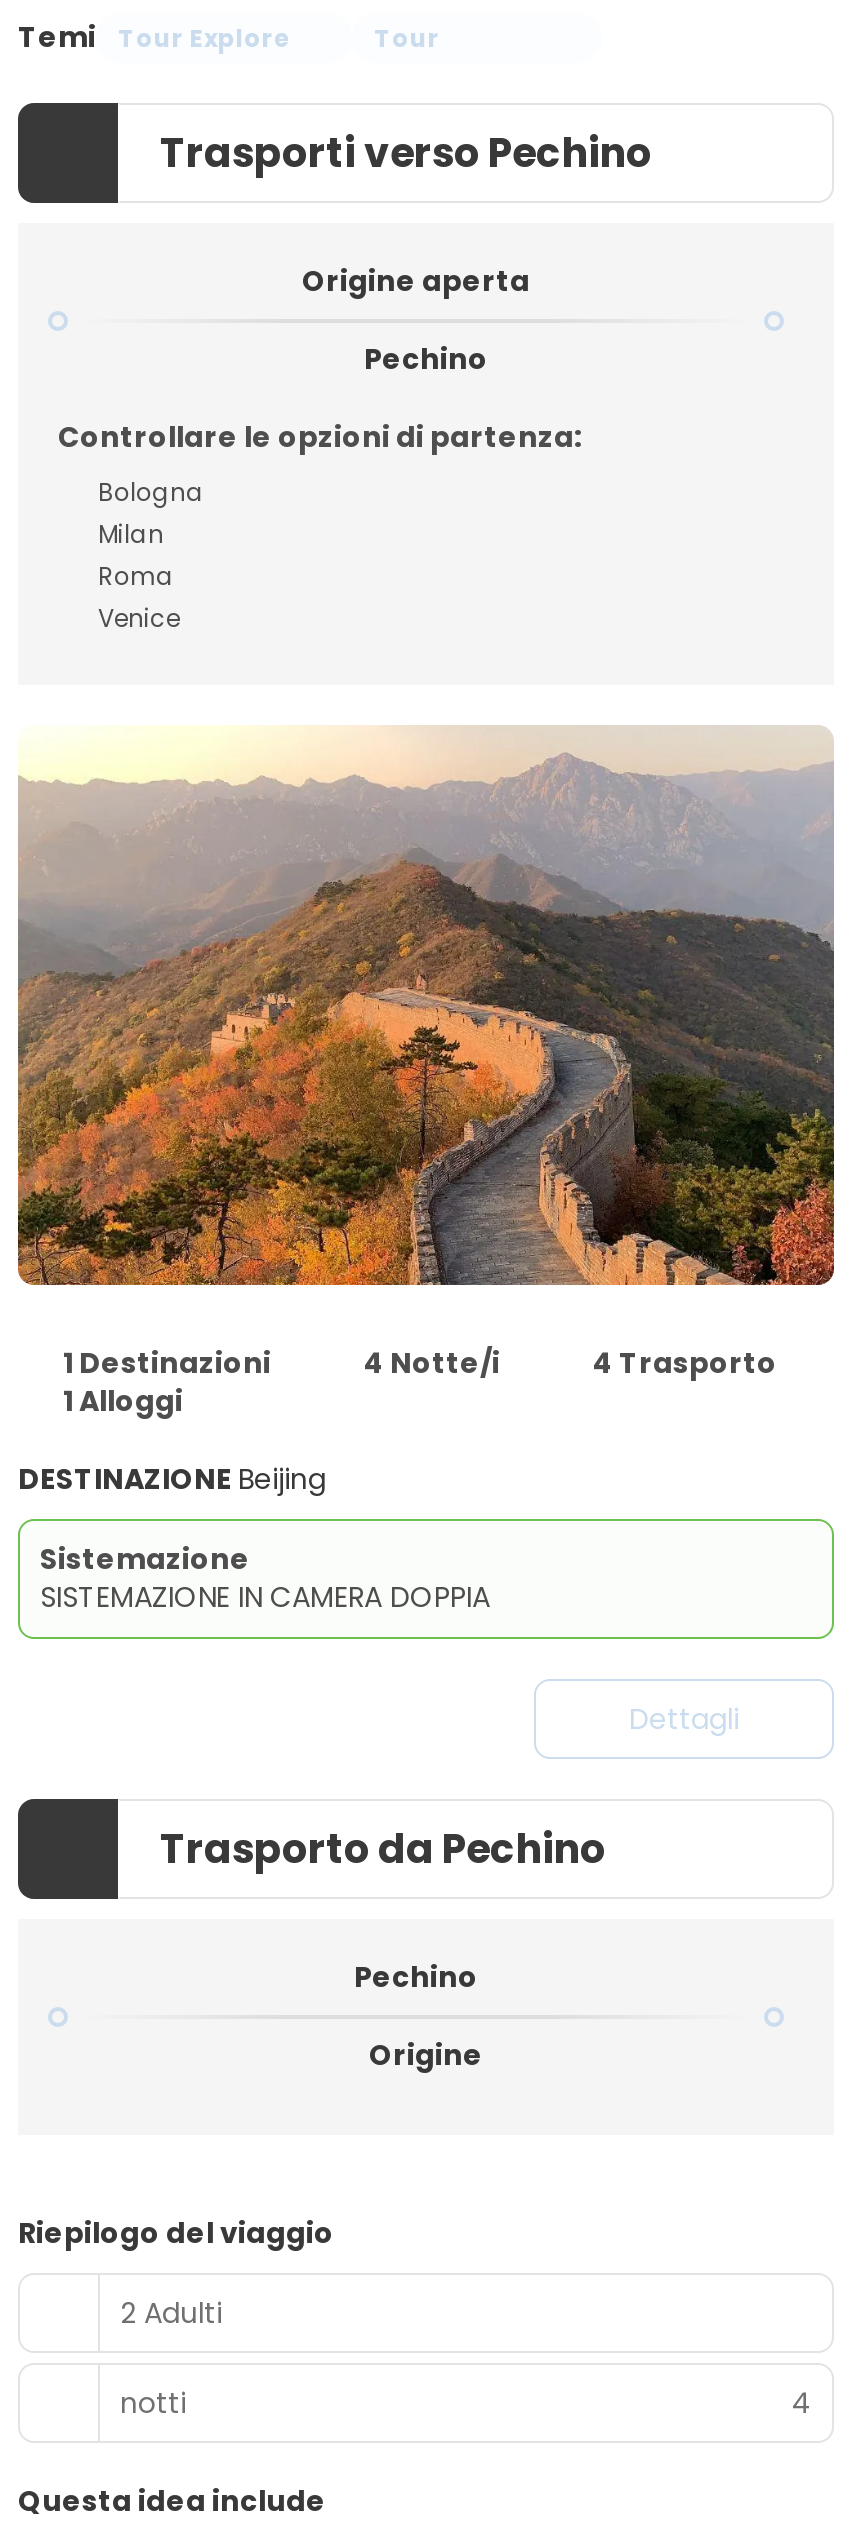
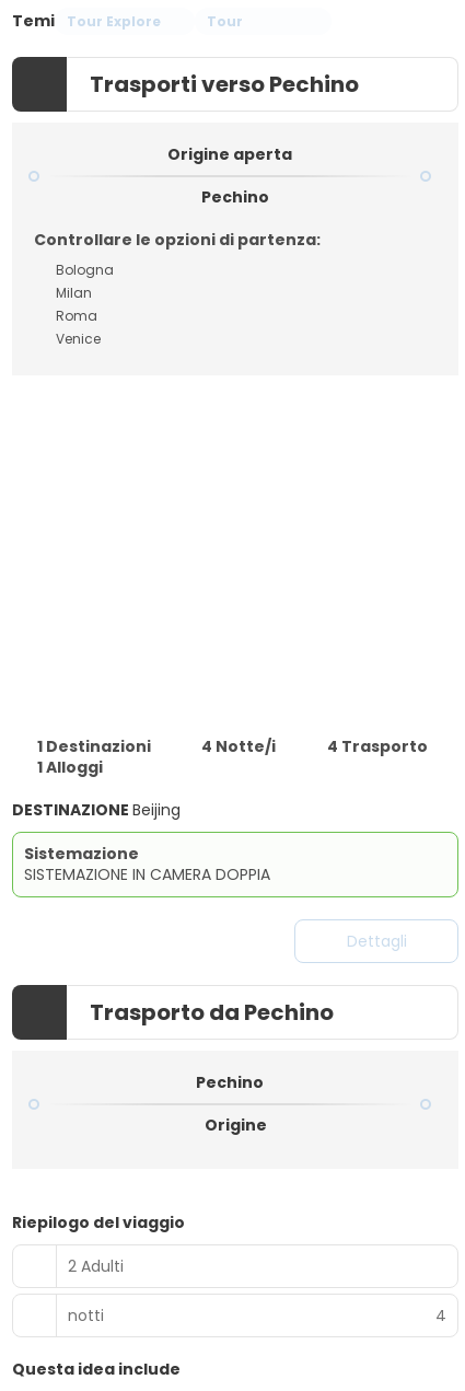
- [image]
